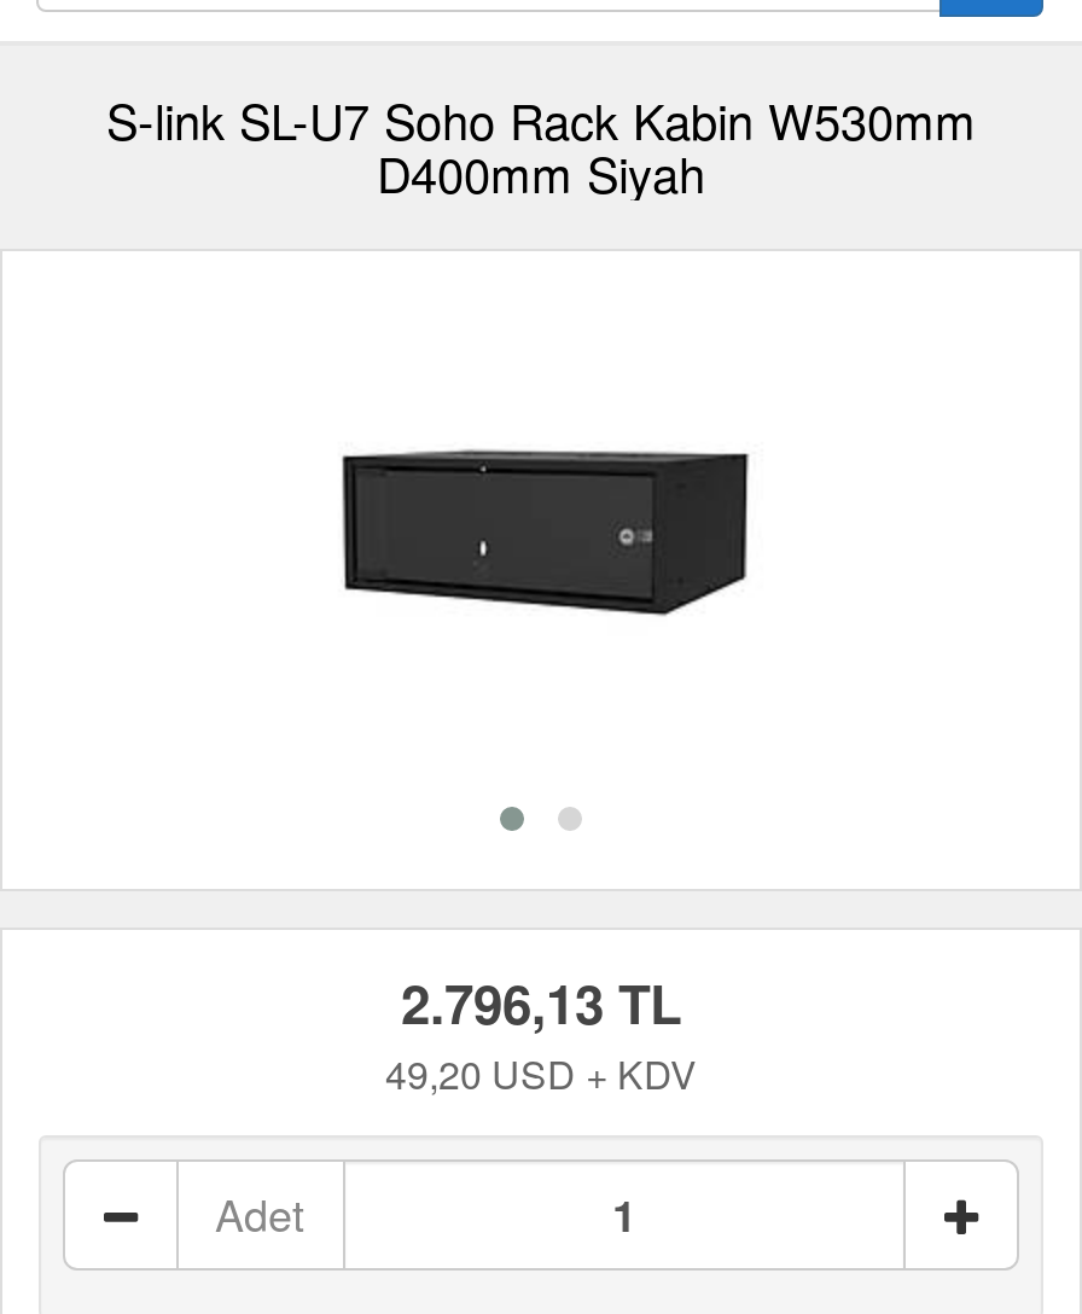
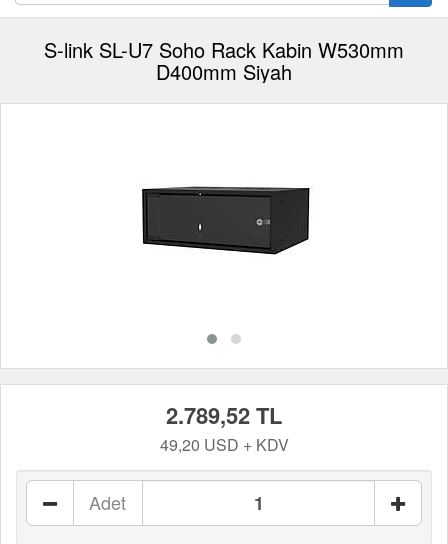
- 2.796,13 TL
+ 2.789,52 TL
